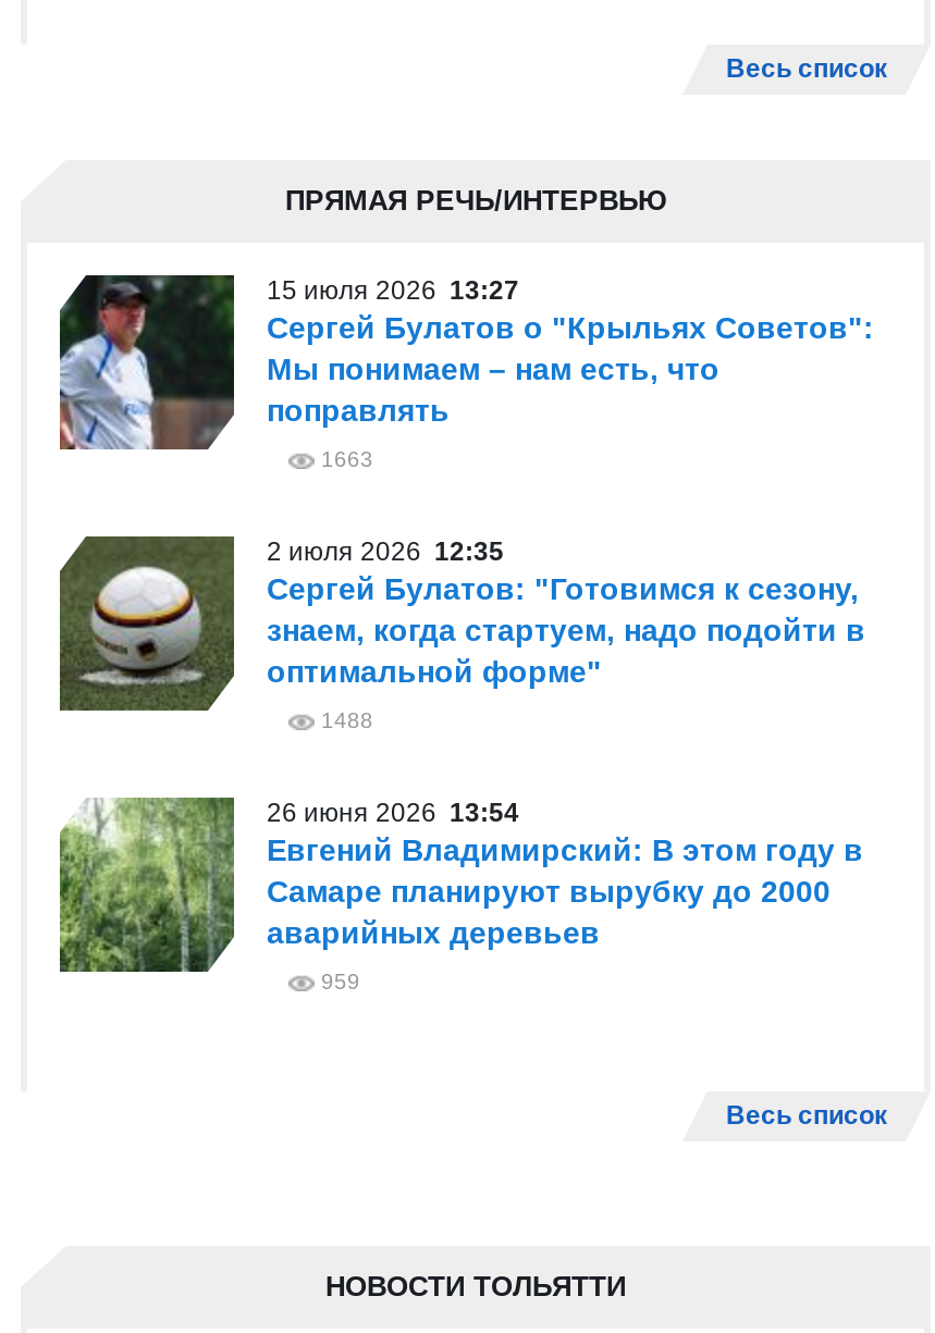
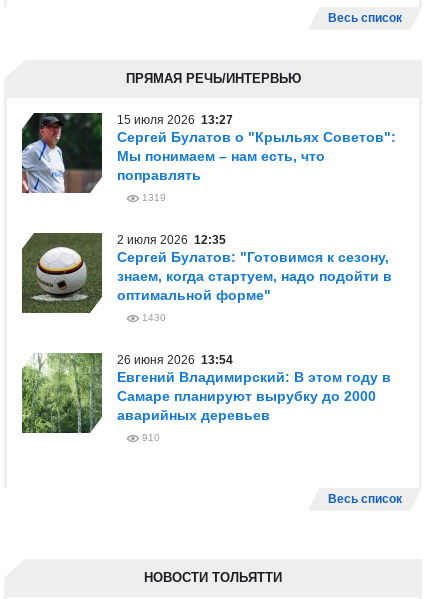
- 1663
+ 1319

- 1488
+ 1430

- 959
+ 910
